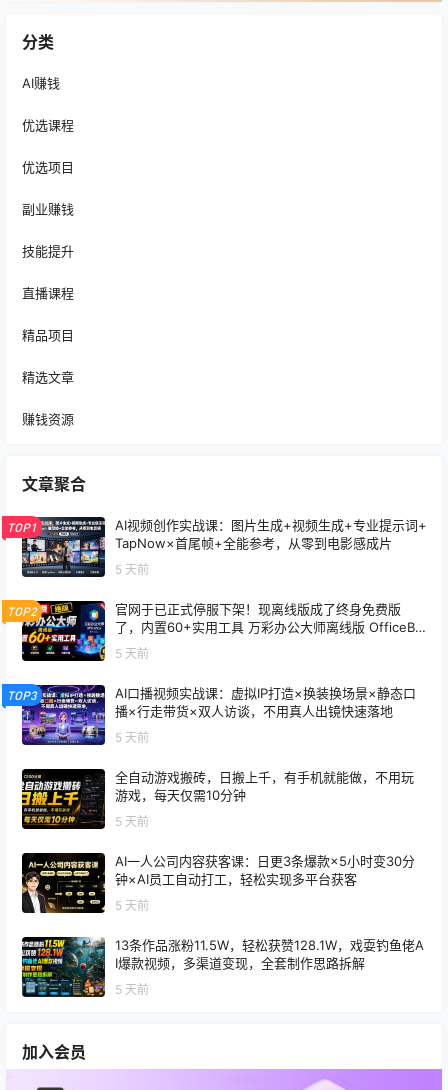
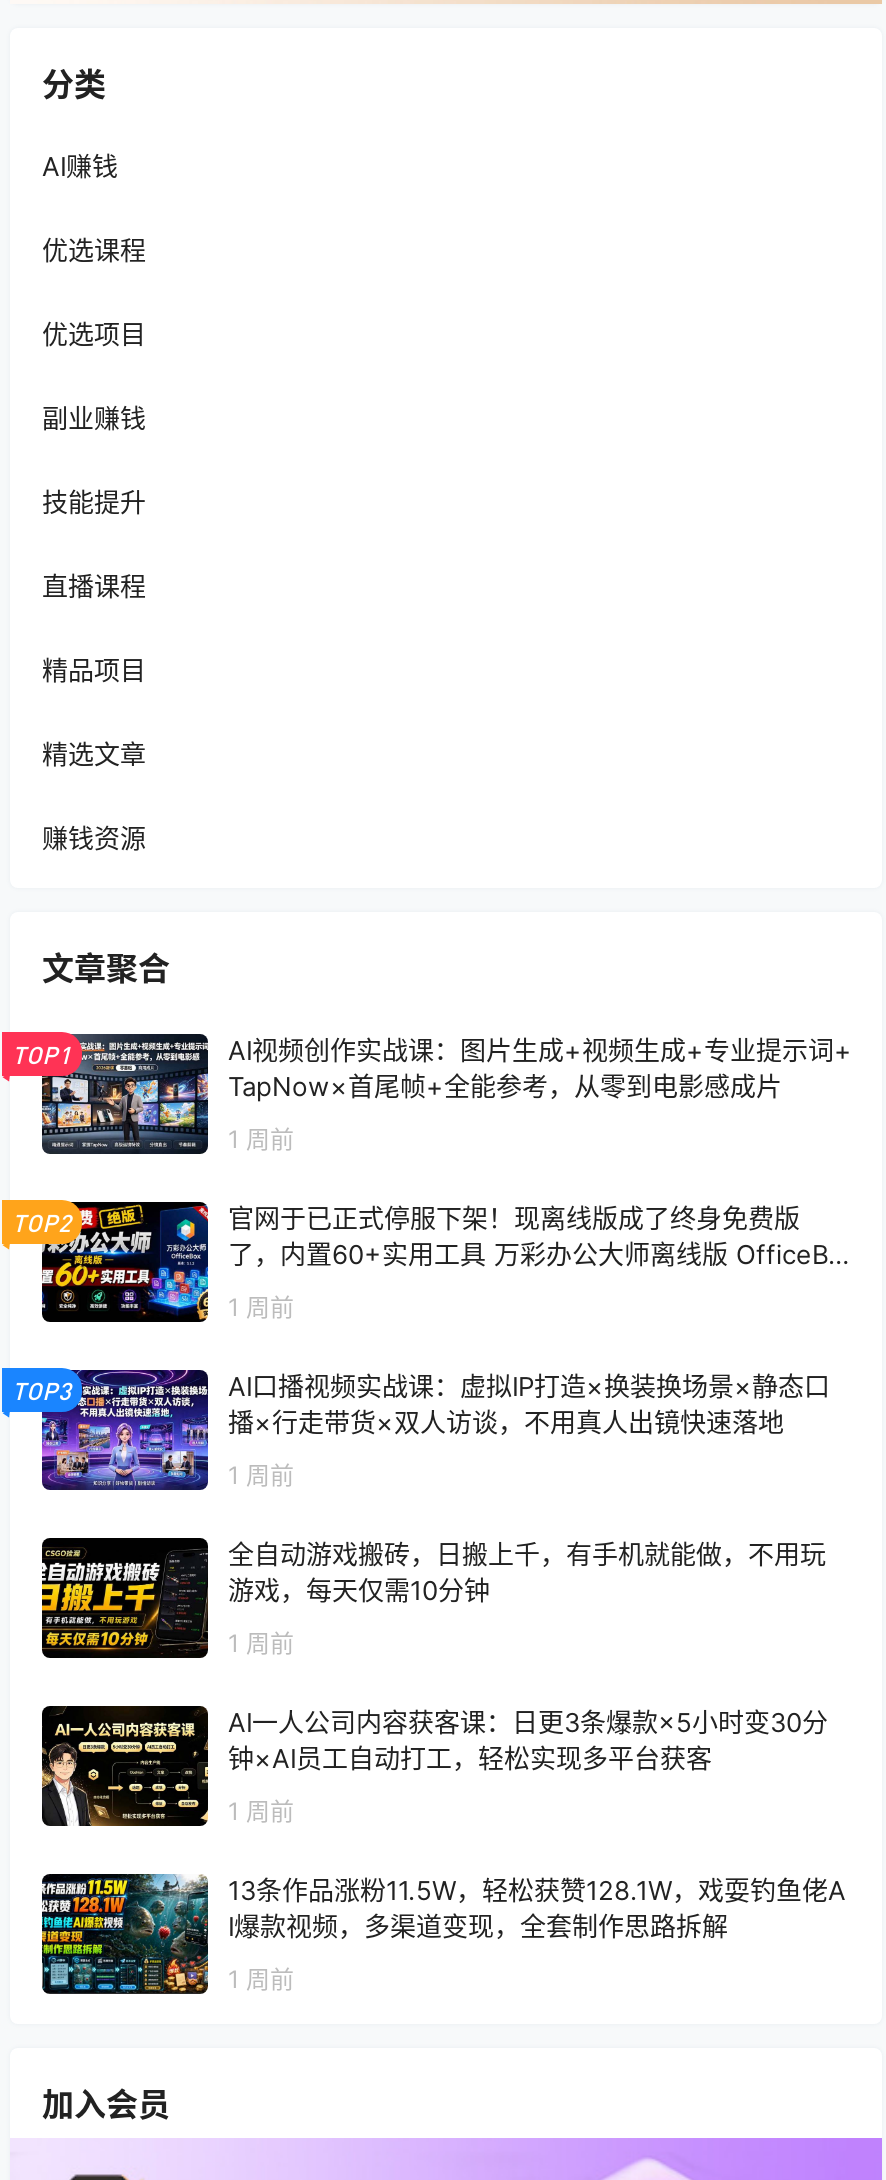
- 5 天前
+ 1 周前

- 5 天前
+ 1 周前

- 5 天前
+ 1 周前

- 5 天前
+ 1 周前

- 5 天前
+ 1 周前

- 5 天前
+ 1 周前
